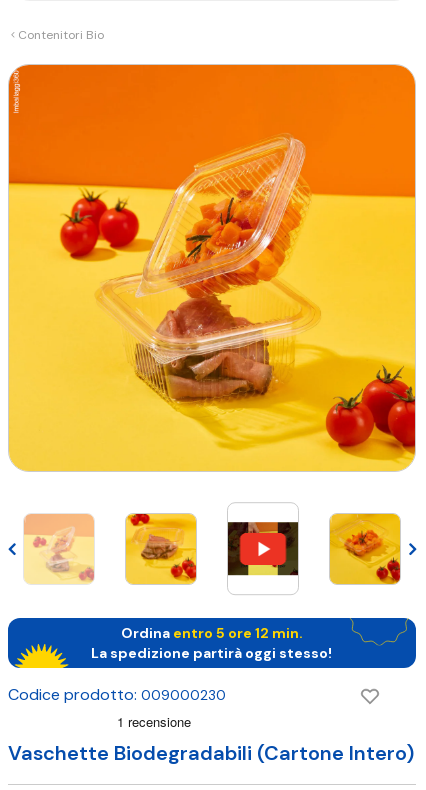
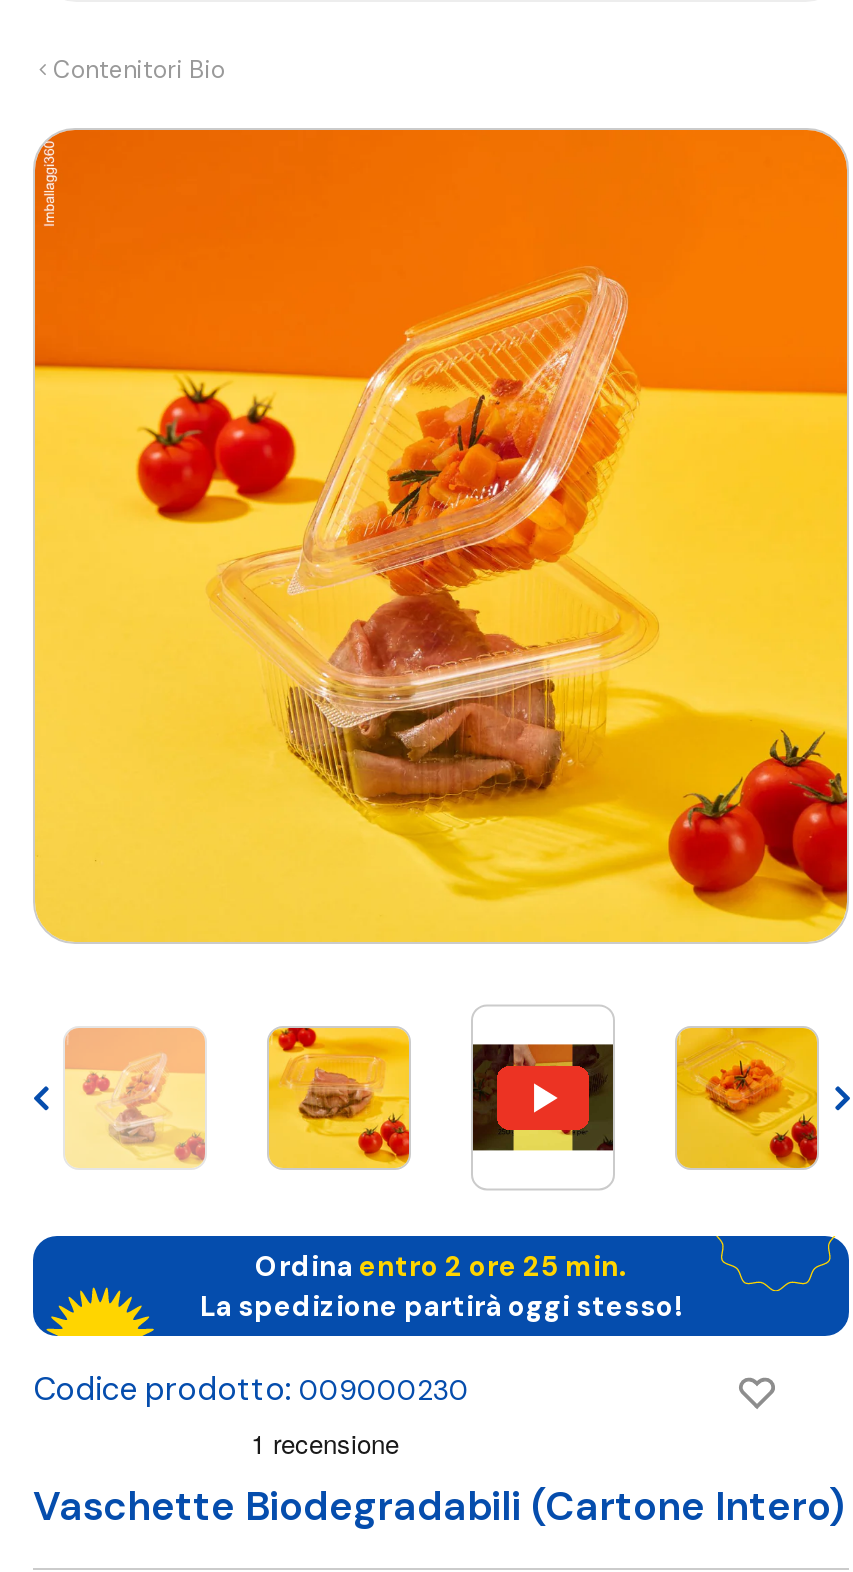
- Ordina entro 5 ore 12 min.
+ Ordina entro 2 ore 25 min.
